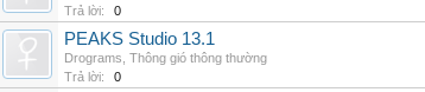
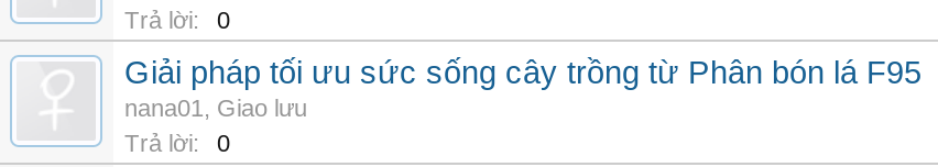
- PEAKS Studio 13.1
- Drograms, Thông gió thông thường
+ Giải pháp tối ưu sức sống cây trồng từ Phân bón lá F95
+ nana01, Giao lưu
